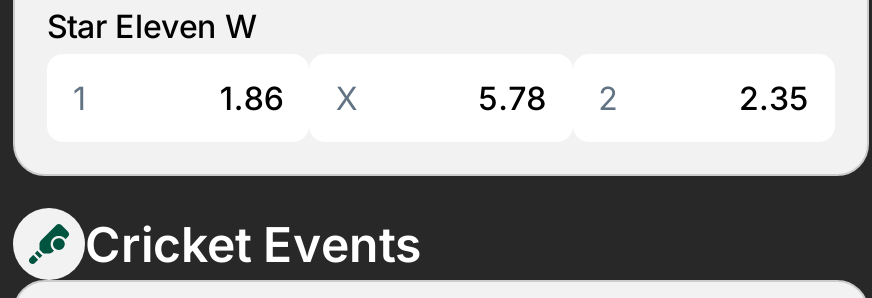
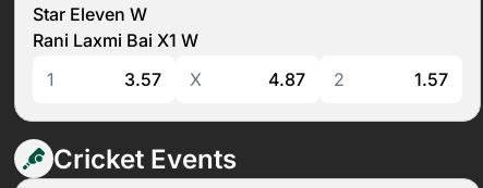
+ Rani Laxmi Bai X1 W

- 1.86 X
+ 3.57 X

- 5.78 2
+ 4.87 2

- 2.35
+ 1.57
